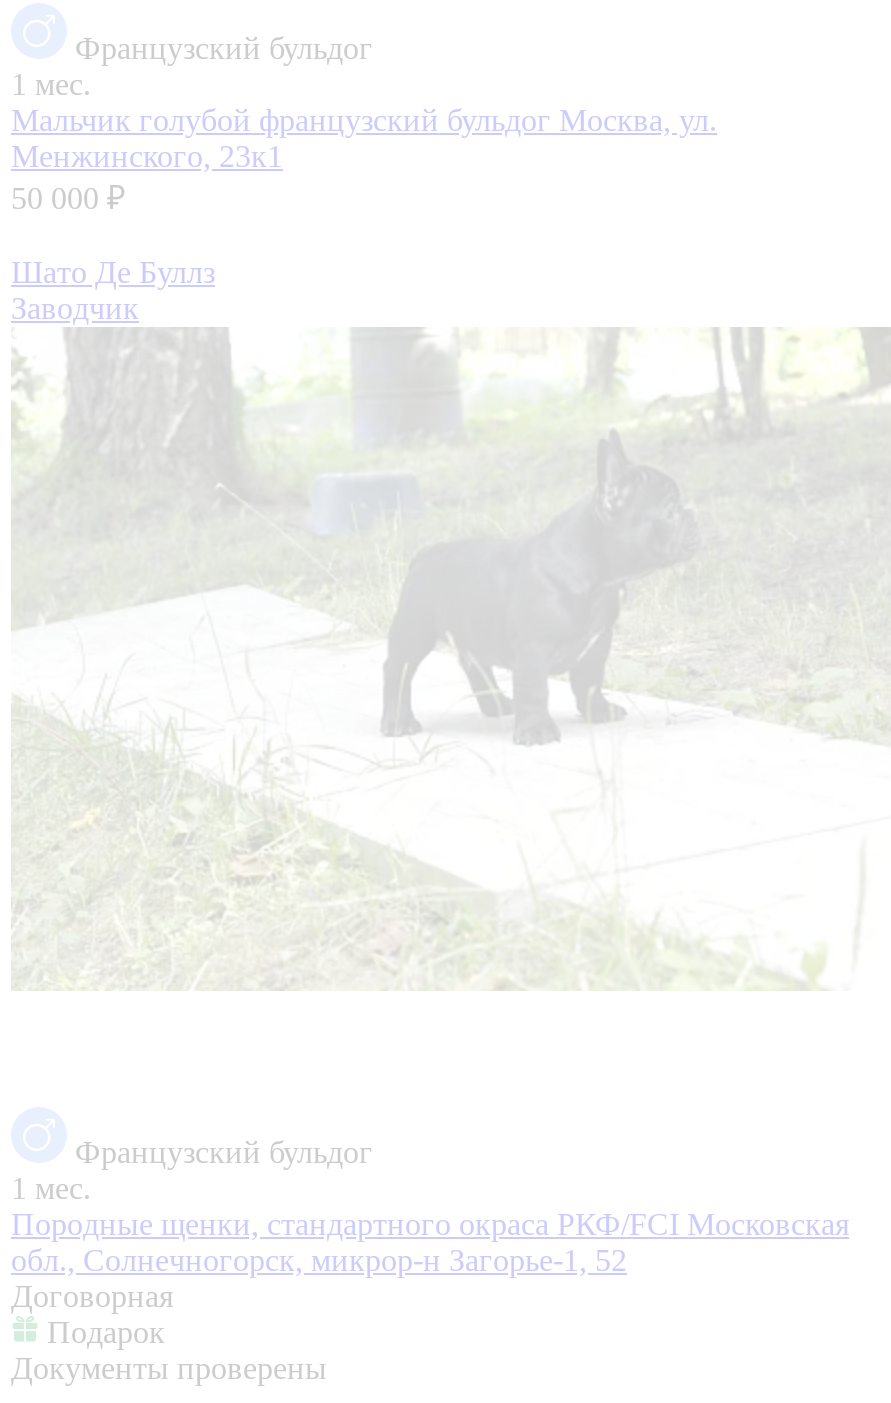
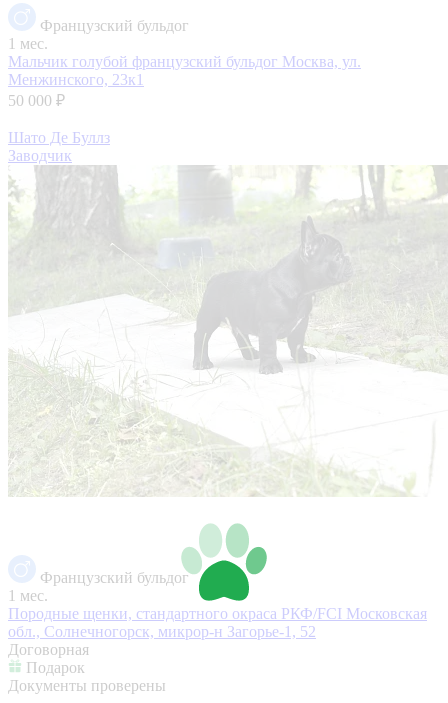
+ [image]
